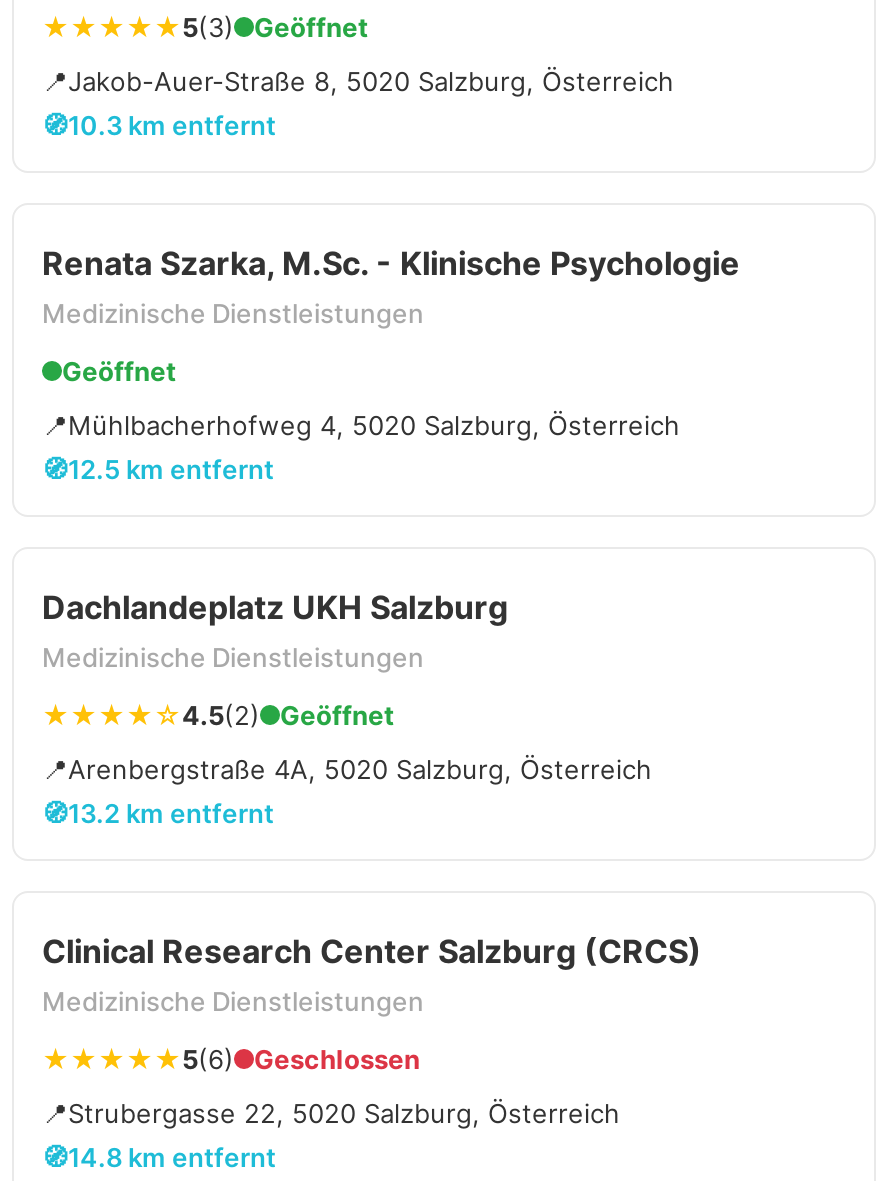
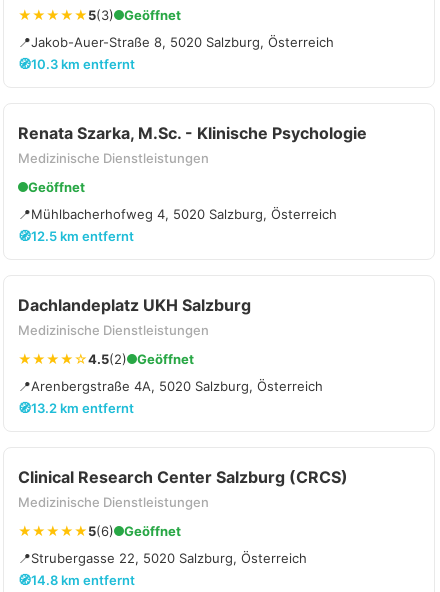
- Geschlossen
+ Geöffnet
